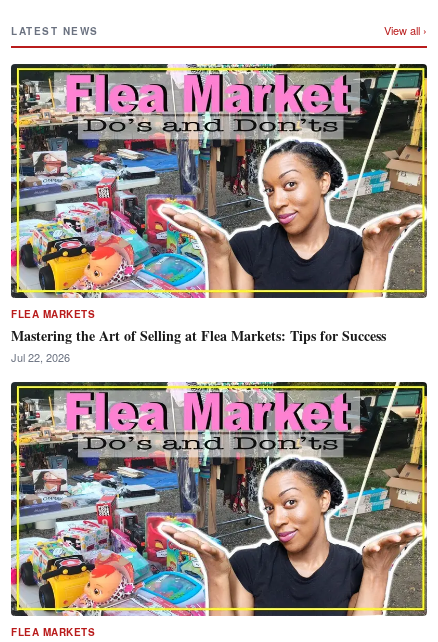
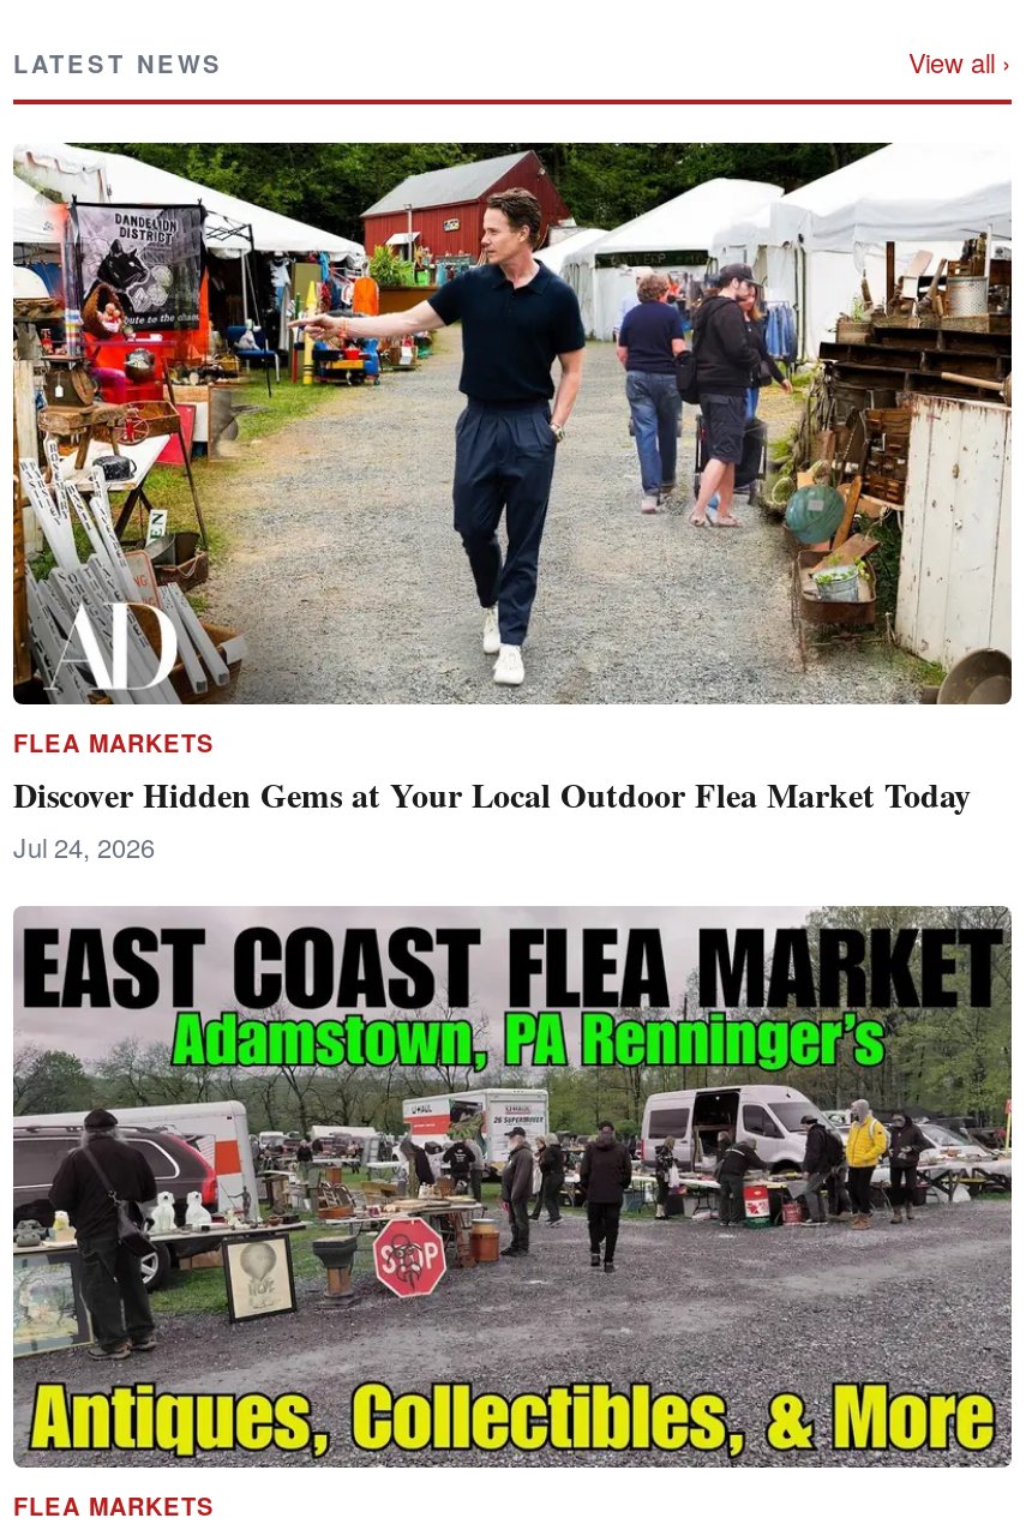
- [image]
- Mastering the Art of Selling at Flea Markets: Tips for Success
- Jul 22, 2026
+ [image]
+ Discover Hidden Gems at Your Local Outdoor Flea Market Today
+ Jul 24, 2026

- [image]
+ [image]
